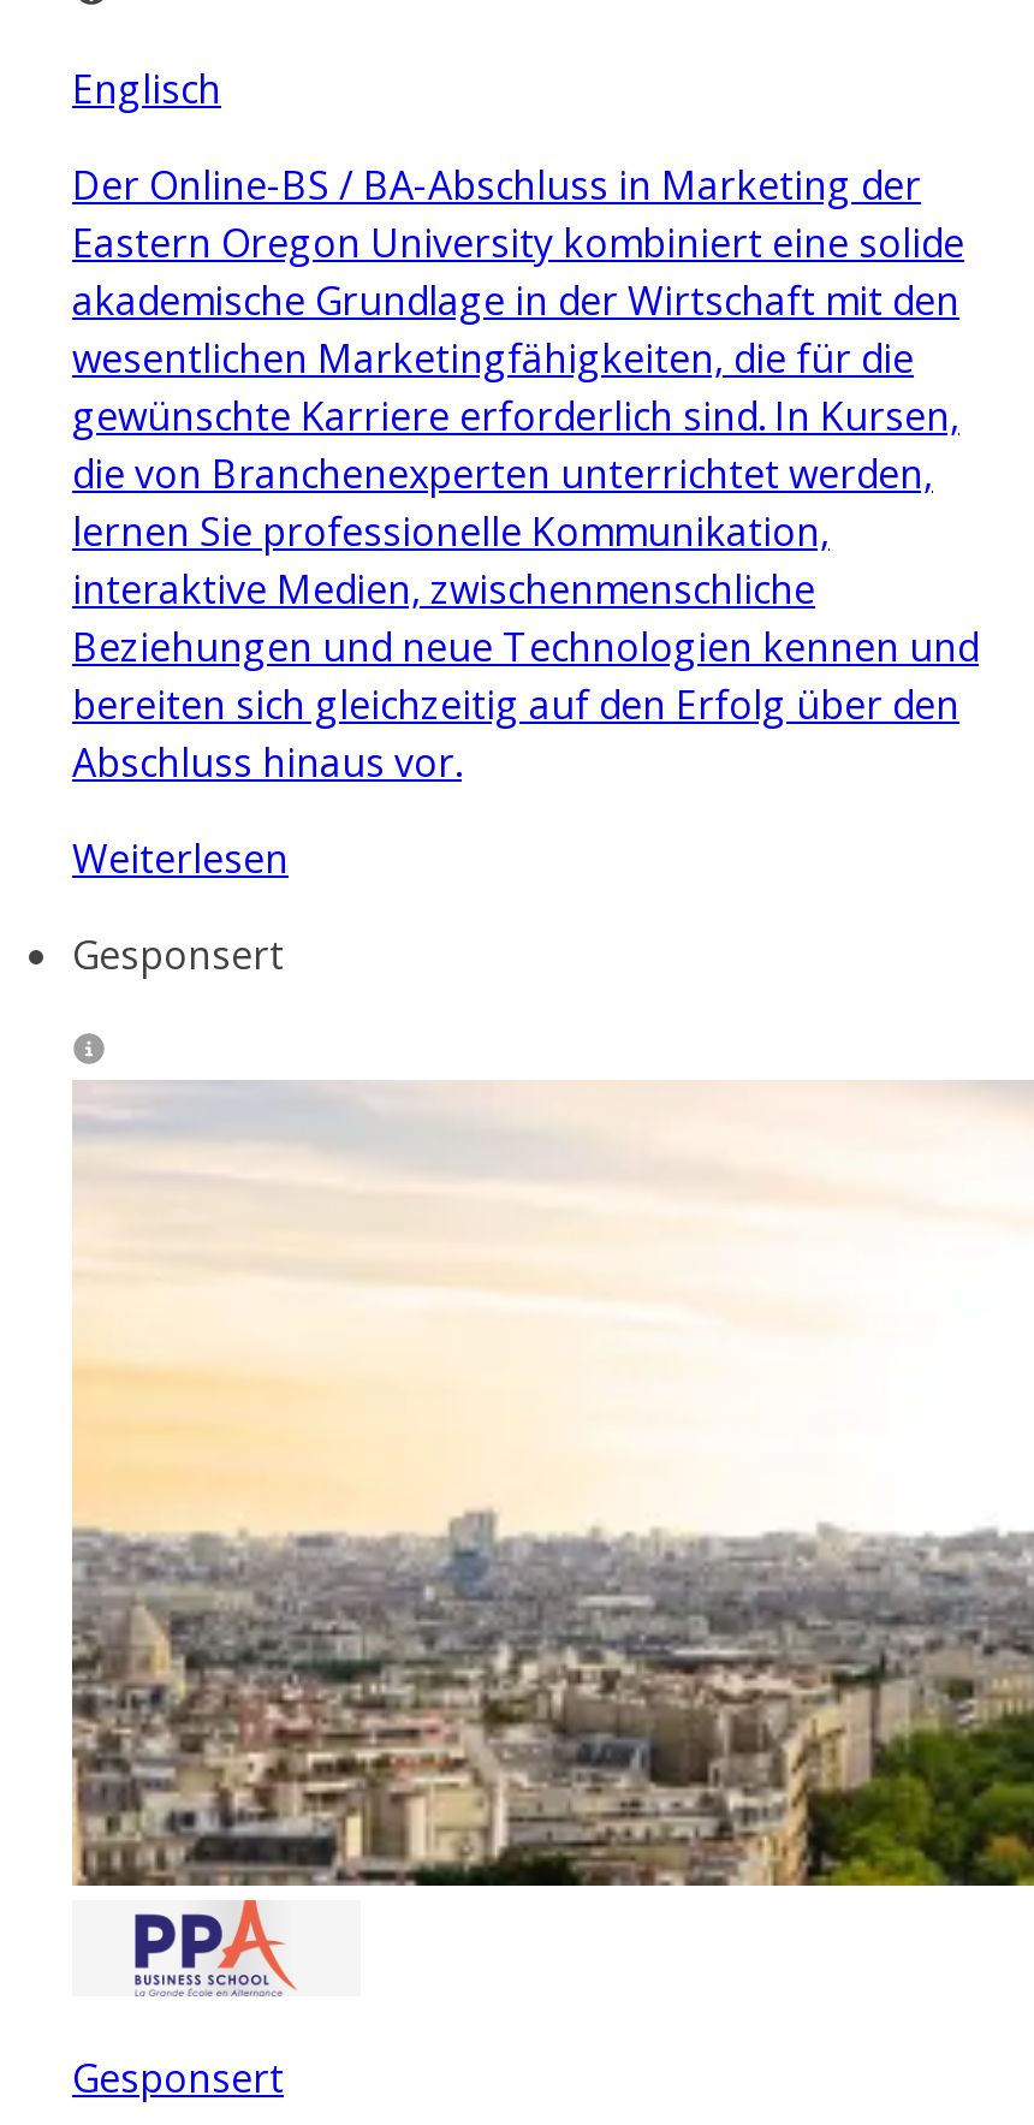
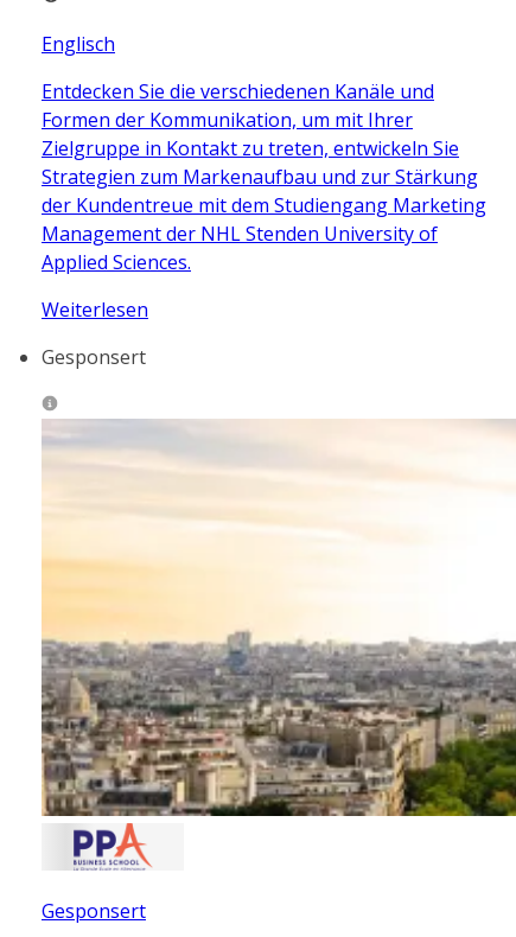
- Der Online-BS / BA-Abschluss in Marketing der
- Eastern Oregon University kombiniert eine solide
- akademische Grundlage in der Wirtschaft mit den
- wesentlichen Marketingfähigkeiten, die für die
- gewünschte Karriere erforderlich sind. In Kursen,
- die von Branchenexperten unterrichtet werden,
- lernen Sie professionelle Kommunikation,
- interaktive Medien, zwischenmenschliche
- Beziehungen und neue Technologien kennen und
- bereiten sich gleichzeitig auf den Erfolg über den
- Abschluss hinaus vor.
+ Entdecken Sie die verschiedenen Kanäle und
+ Formen der Kommunikation, um mit Ihrer
+ Zielgruppe in Kontakt zu treten, entwickeln Sie
+ Strategien zum Markenaufbau und zur Stärkung
+ der Kundentreue mit dem Studiengang Marketing
+ Management der NHL Stenden University of
+ Applied Sciences.
